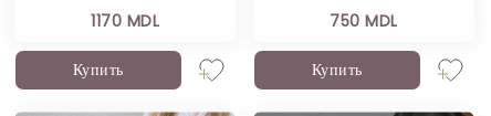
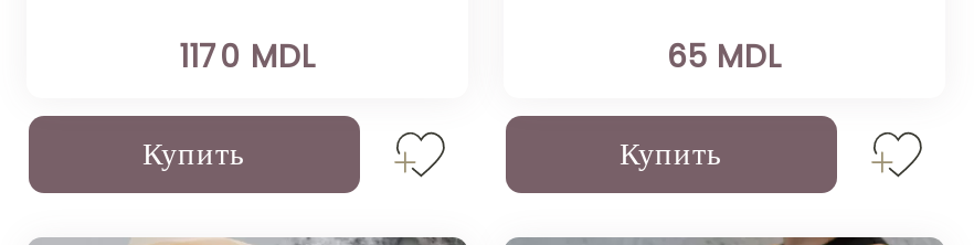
- 750 MDL
+ 65 MDL
